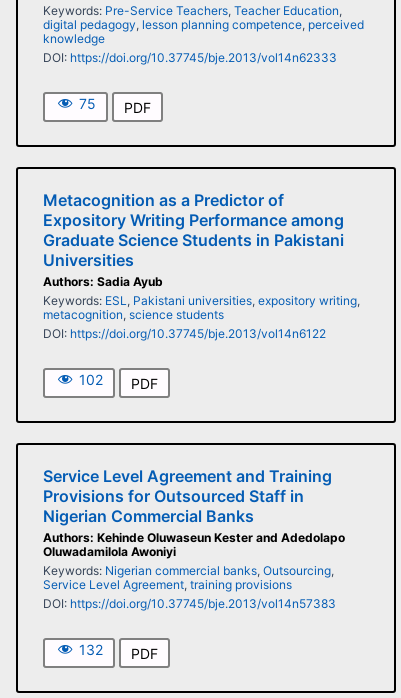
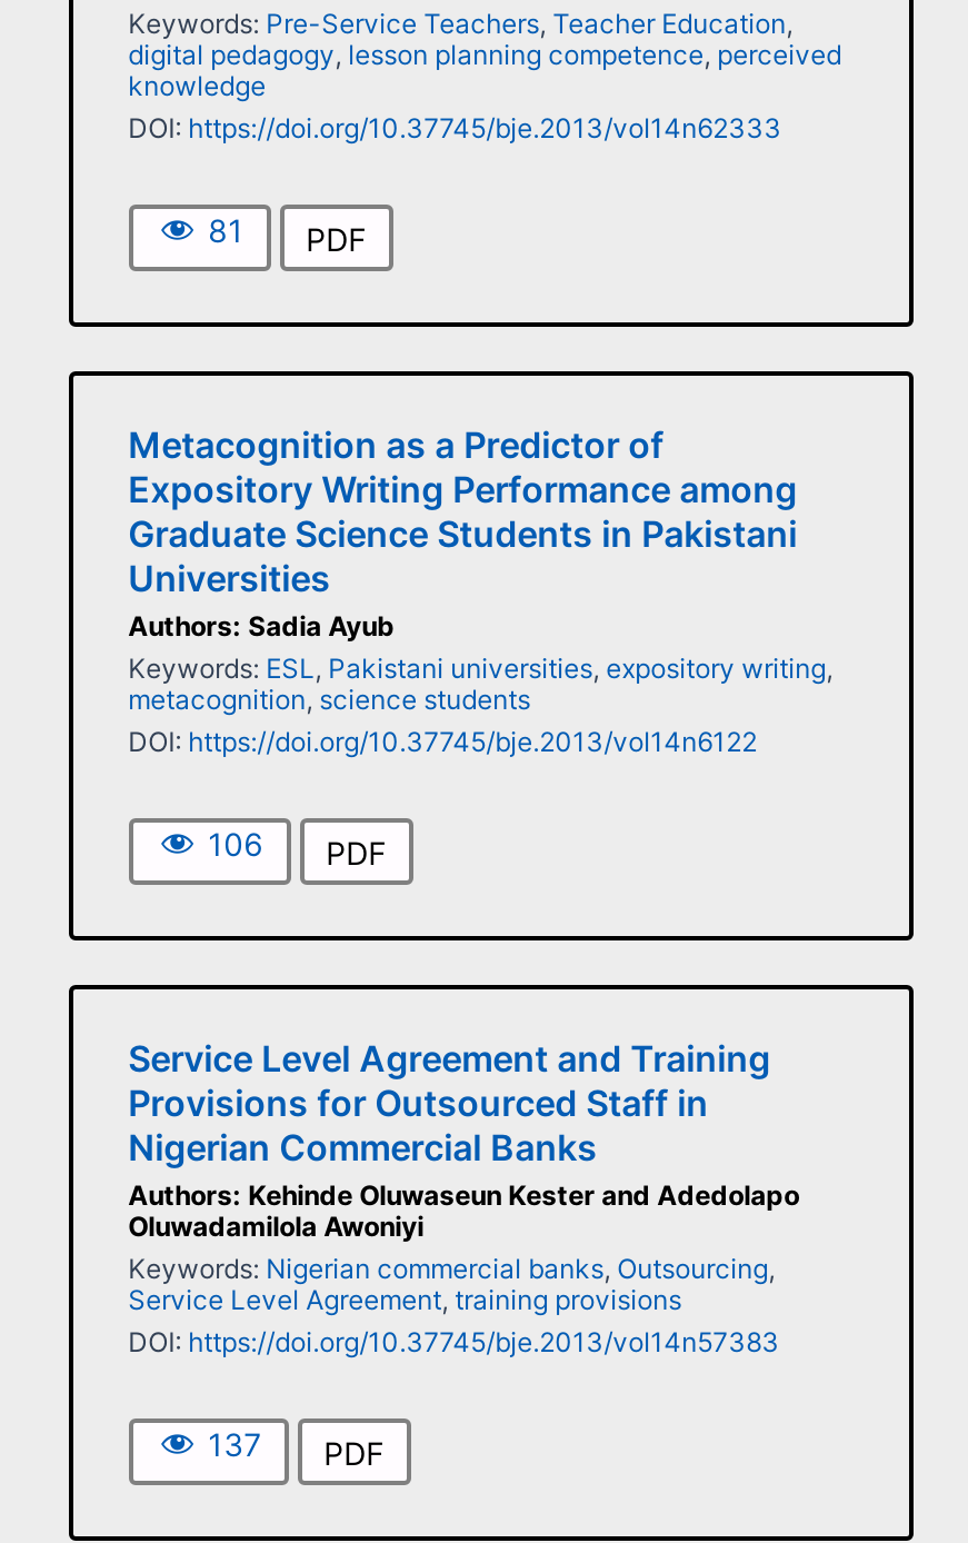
- 75 PDF
+ 81 PDF

- 102 PDF
+ 106 PDF

- 132 PDF
+ 137 PDF
